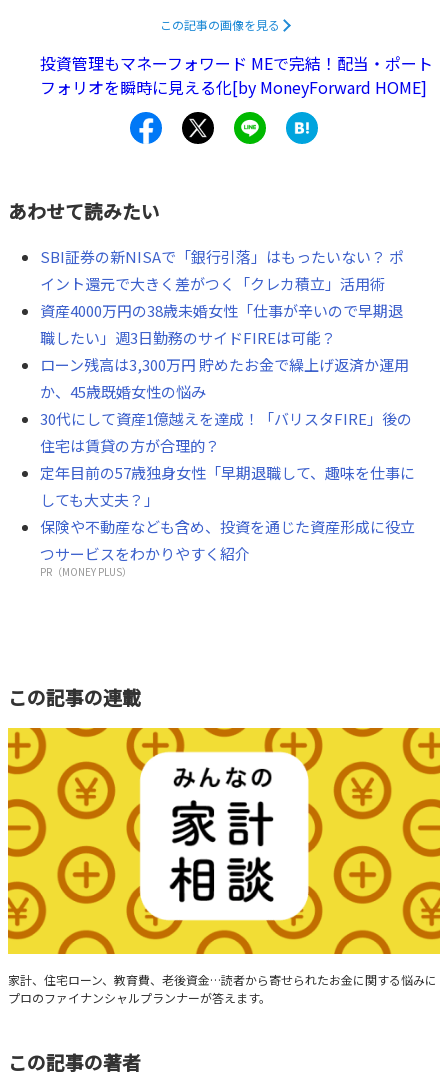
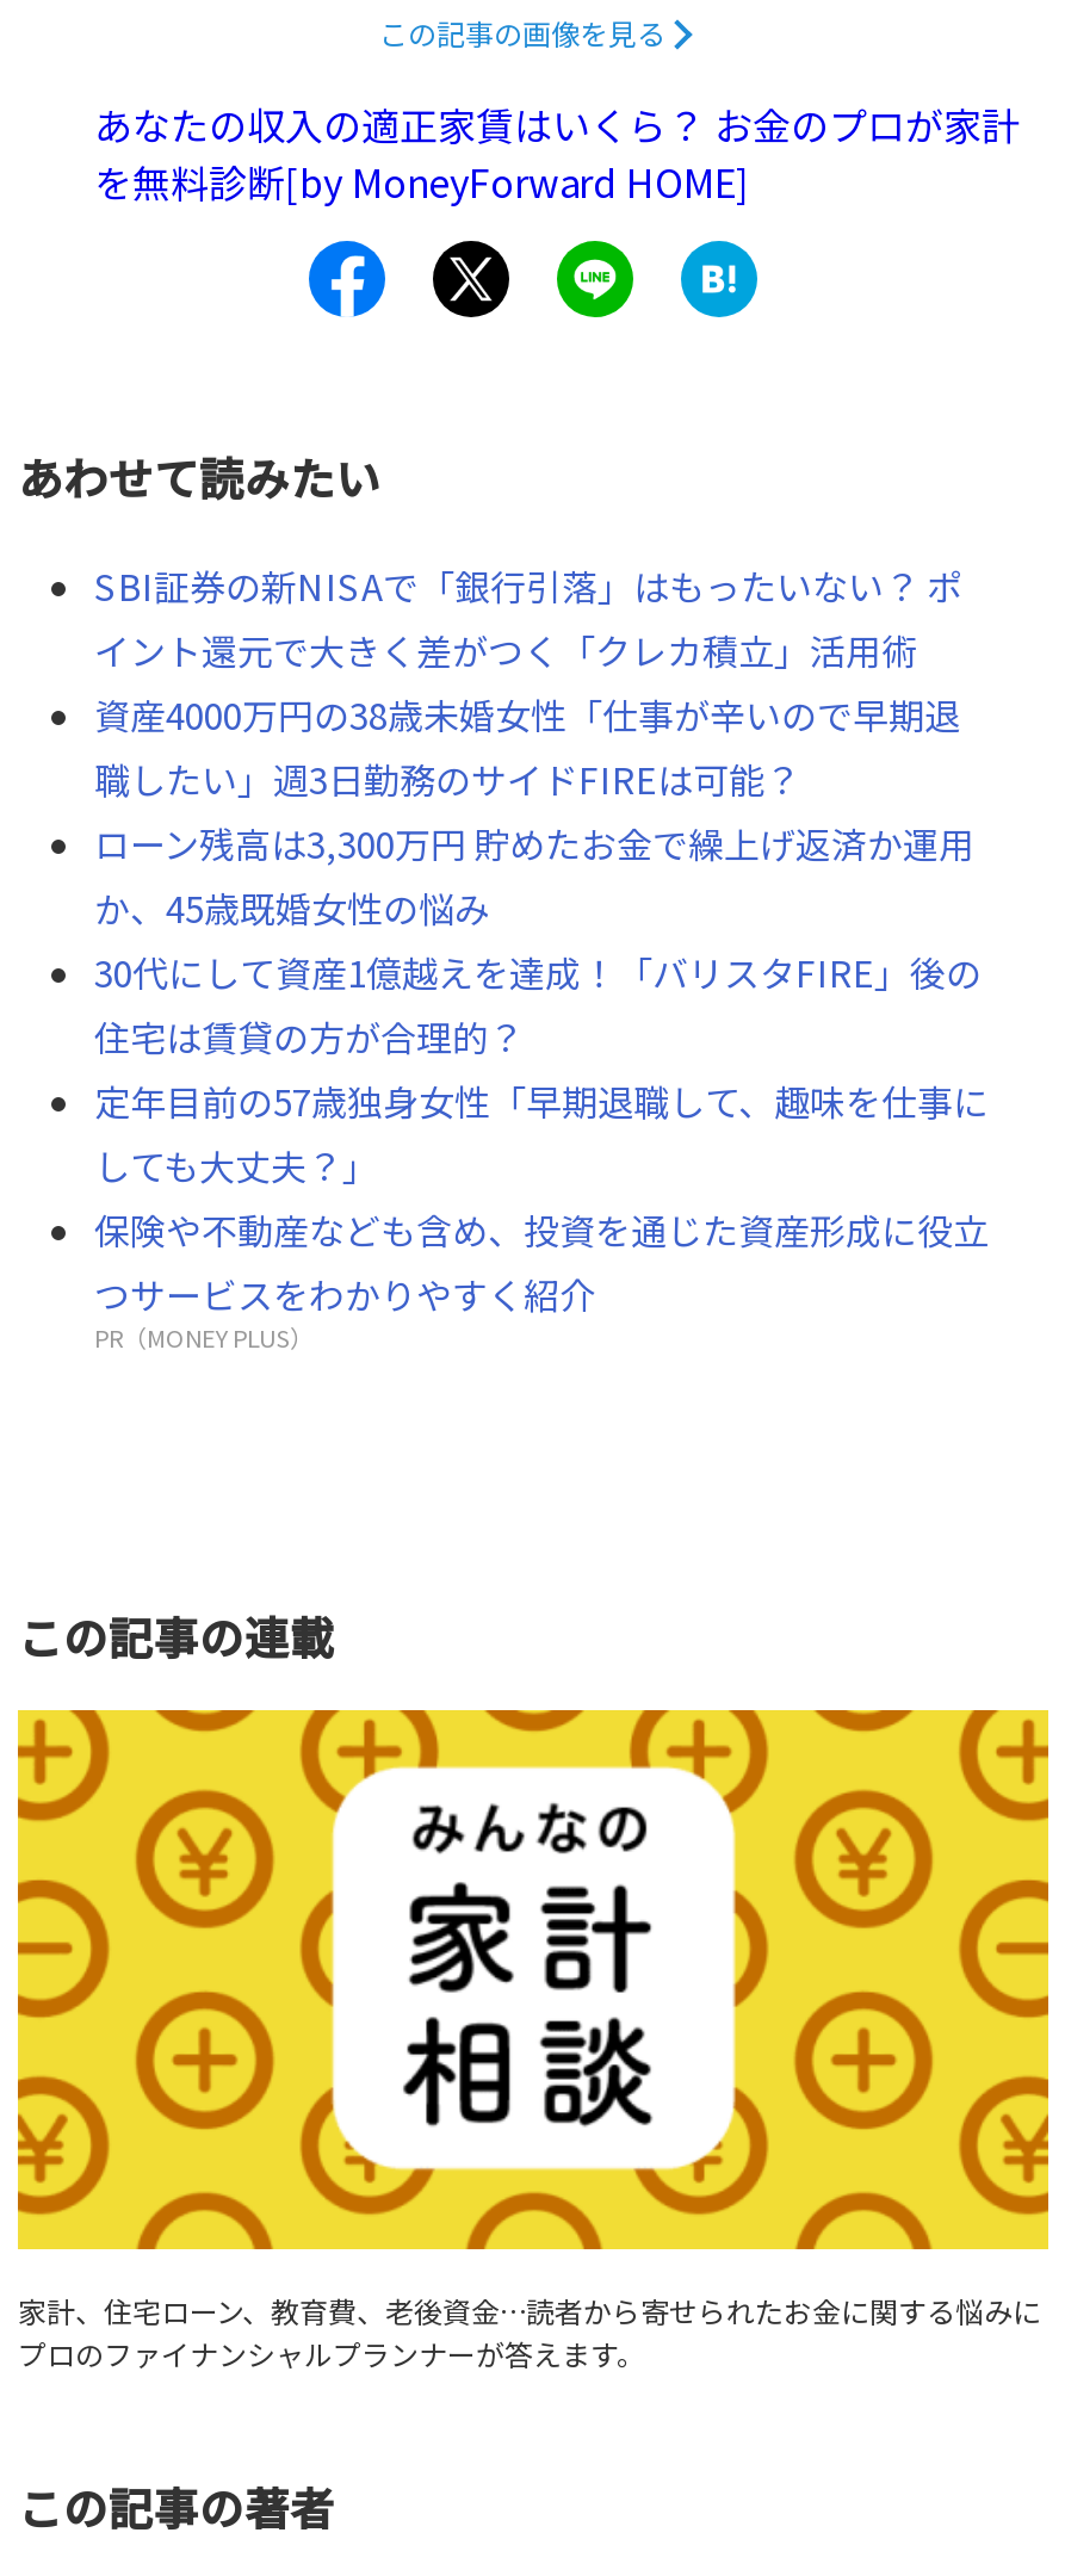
- 投資管理もマネーフォワード MEで完結！配当・ポート
- フォリオを瞬時に見える化[by MoneyForward HOME]
+ あなたの収入の適正家賃はいくら？ お金のプロが家計
+ を無料診断[by MoneyForward HOME]
